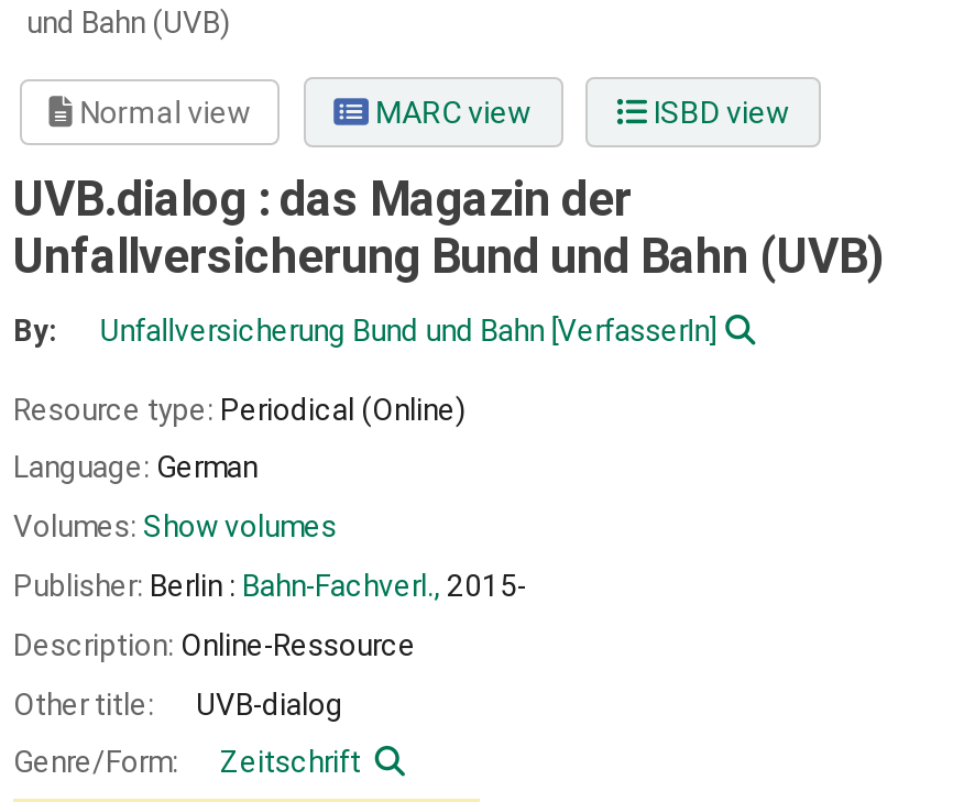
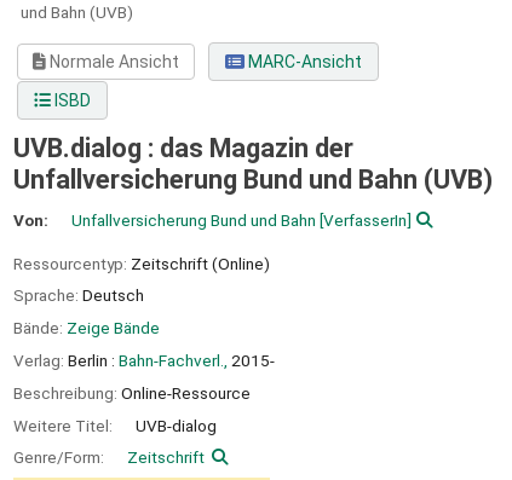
- Normal view
- MARC view
- ISBD view
+ Normale Ansicht
+ MARC-Ansicht
+ ISBD

- By:
+ Von:

- Resource type: Periodical (Online)
+ Ressourcentyp: Zeitschrift (Online)

- Language: German
+ Sprache: Deutsch

- Volumes: Show volumes
+ Bände: Zeige Bände

- Publisher: Berlin : Bahn-Fachverl., 2015-
+ Verlag: Berlin : Bahn-Fachverl., 2015-

- Description: Online-Ressource
+ Beschreibung: Online-Ressource

- Other title:
+ Weitere Titel:
